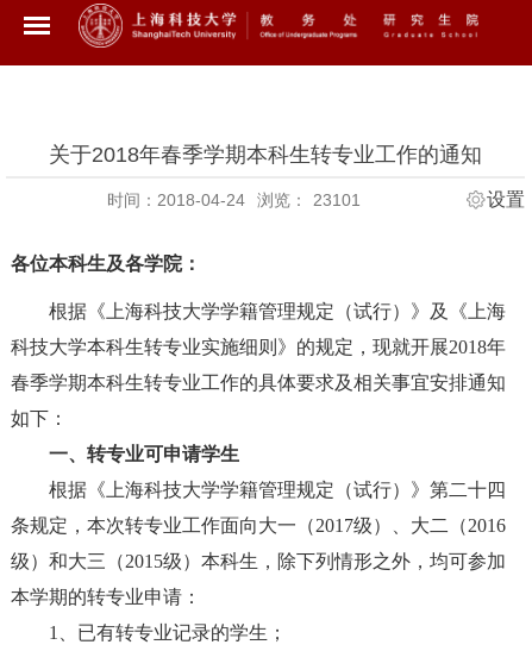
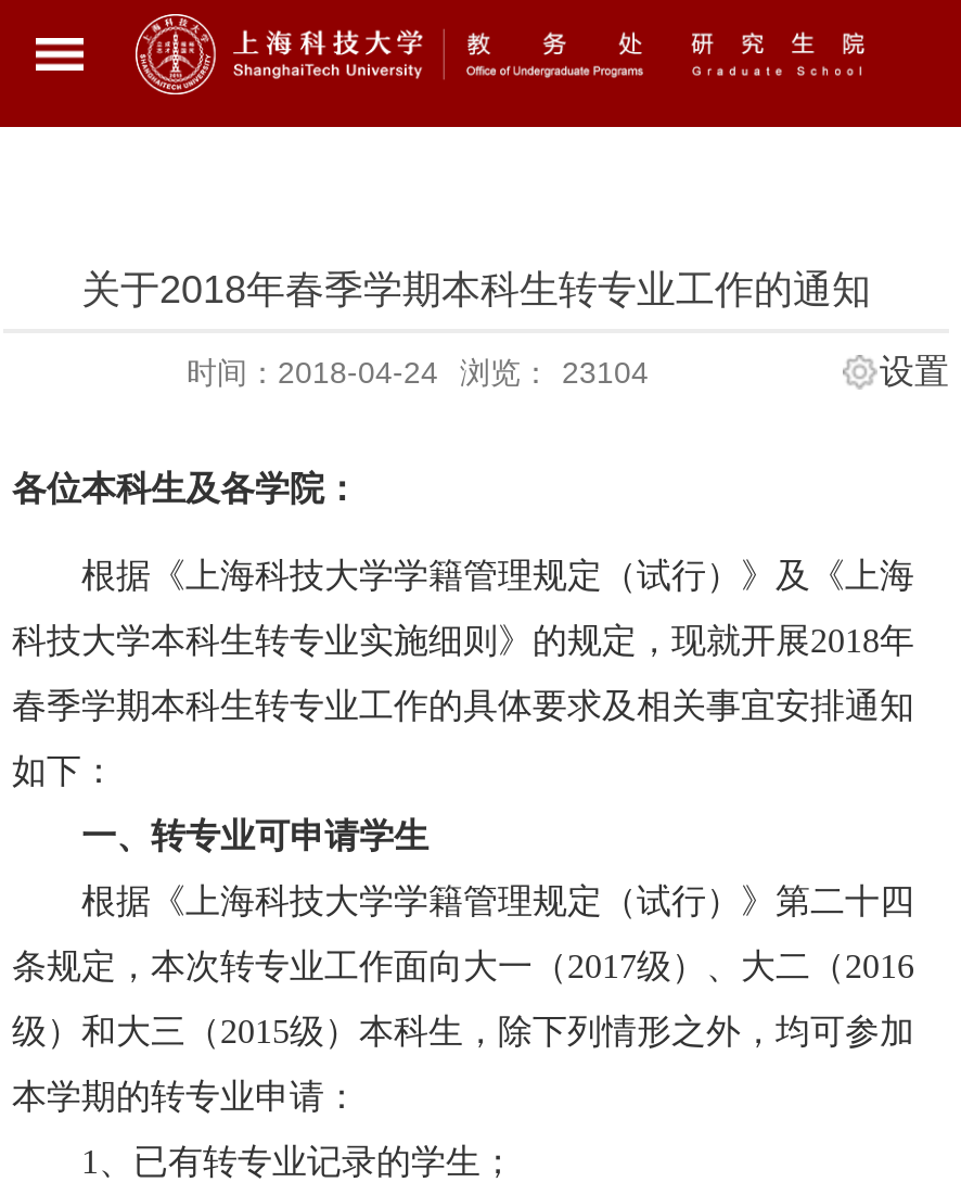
- 时间：2018-04-24 浏览： 23101
+ 时间：2018-04-24 浏览： 23104
